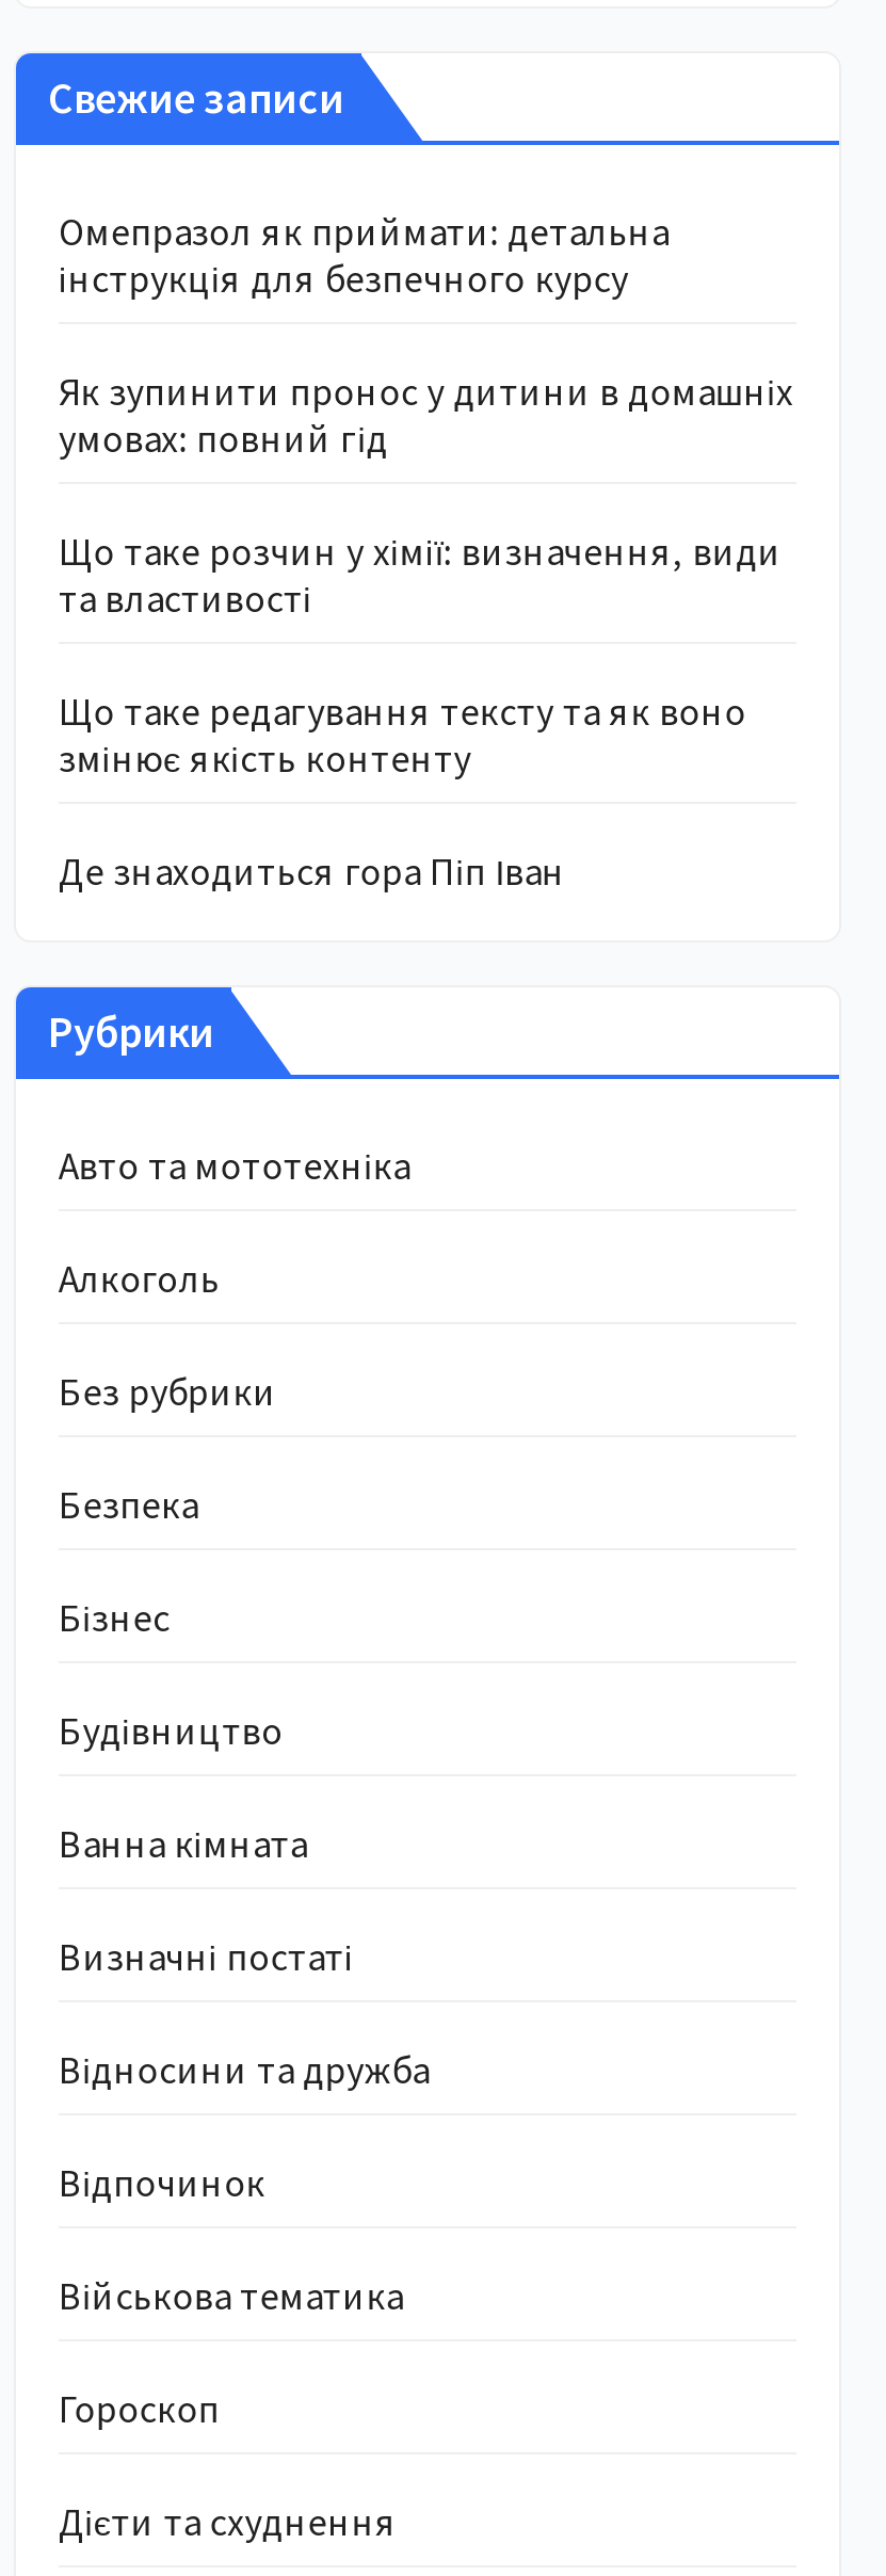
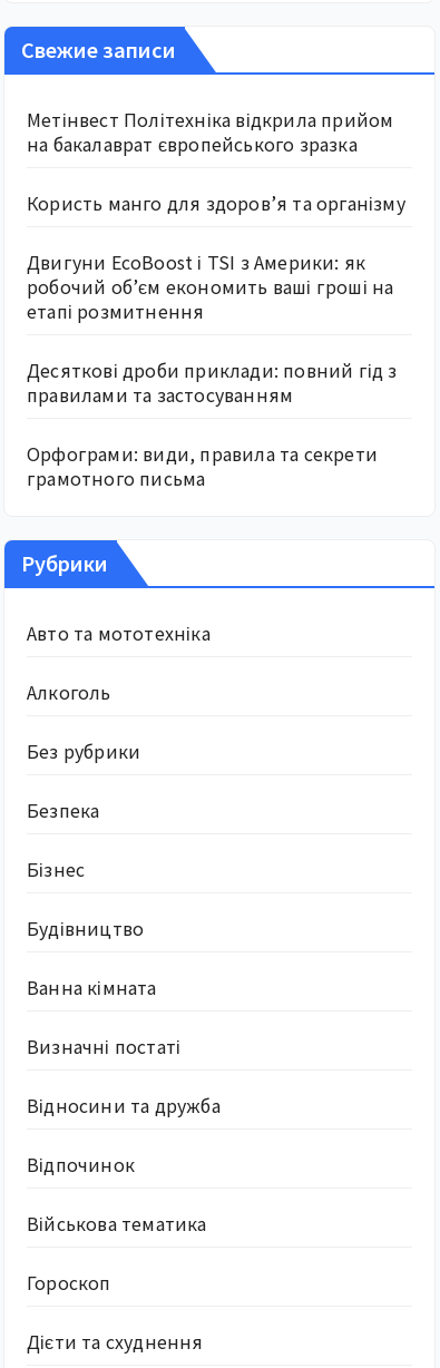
- Омепразол як приймати: детальна
- інструкція для безпечного курсу
+ Метінвест Політехніка відкрила прийом
+ на бакалаврат європейського зразка

- Як зупинити пронос у дитини в домашніх
- умовах: повний гід
+ Користь манго для здоров’я та організму

- Що таке розчин у хімії: визначення, види
- та властивості
+ Двигуни EcoBoost і TSI з Америки: як
+ робочий об’єм економить ваші гроші на
+ етапі розмитнення

- Що таке редагування тексту та як воно
- змінює якість контенту
+ Десяткові дроби приклади: повний гід з
+ правилами та застосуванням

- Де знаходиться гора Піп Іван
+ Орфограми: види, правила та секрети
+ грамотного письма
